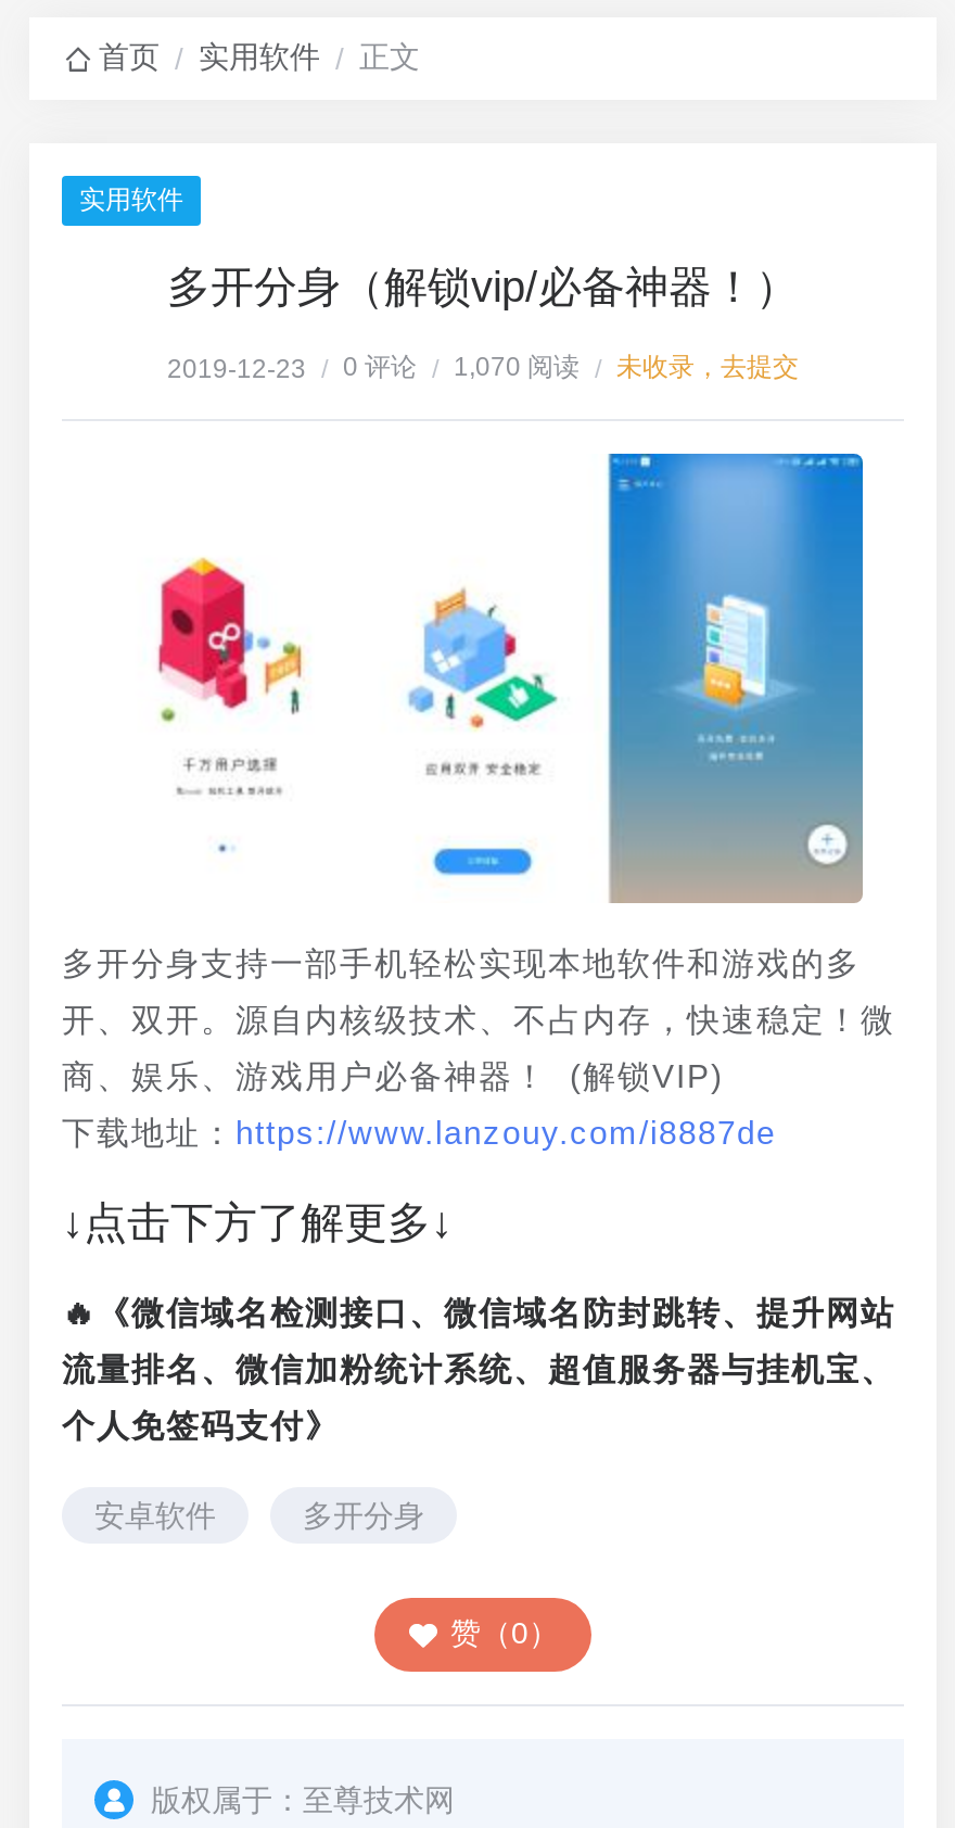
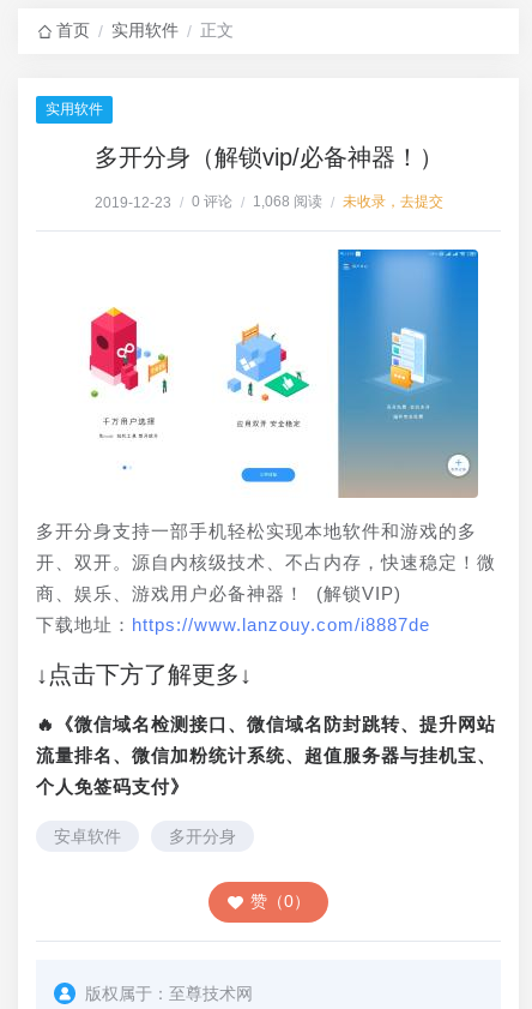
- 2019-12-23 / 0 评论 / 1,070 阅读 / 未收录，去提交
+ 2019-12-23 / 0 评论 / 1,068 阅读 / 未收录，去提交
